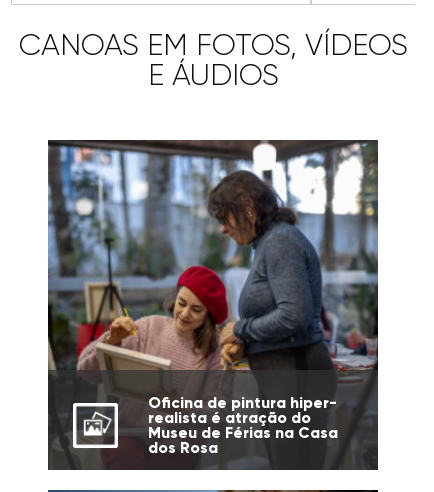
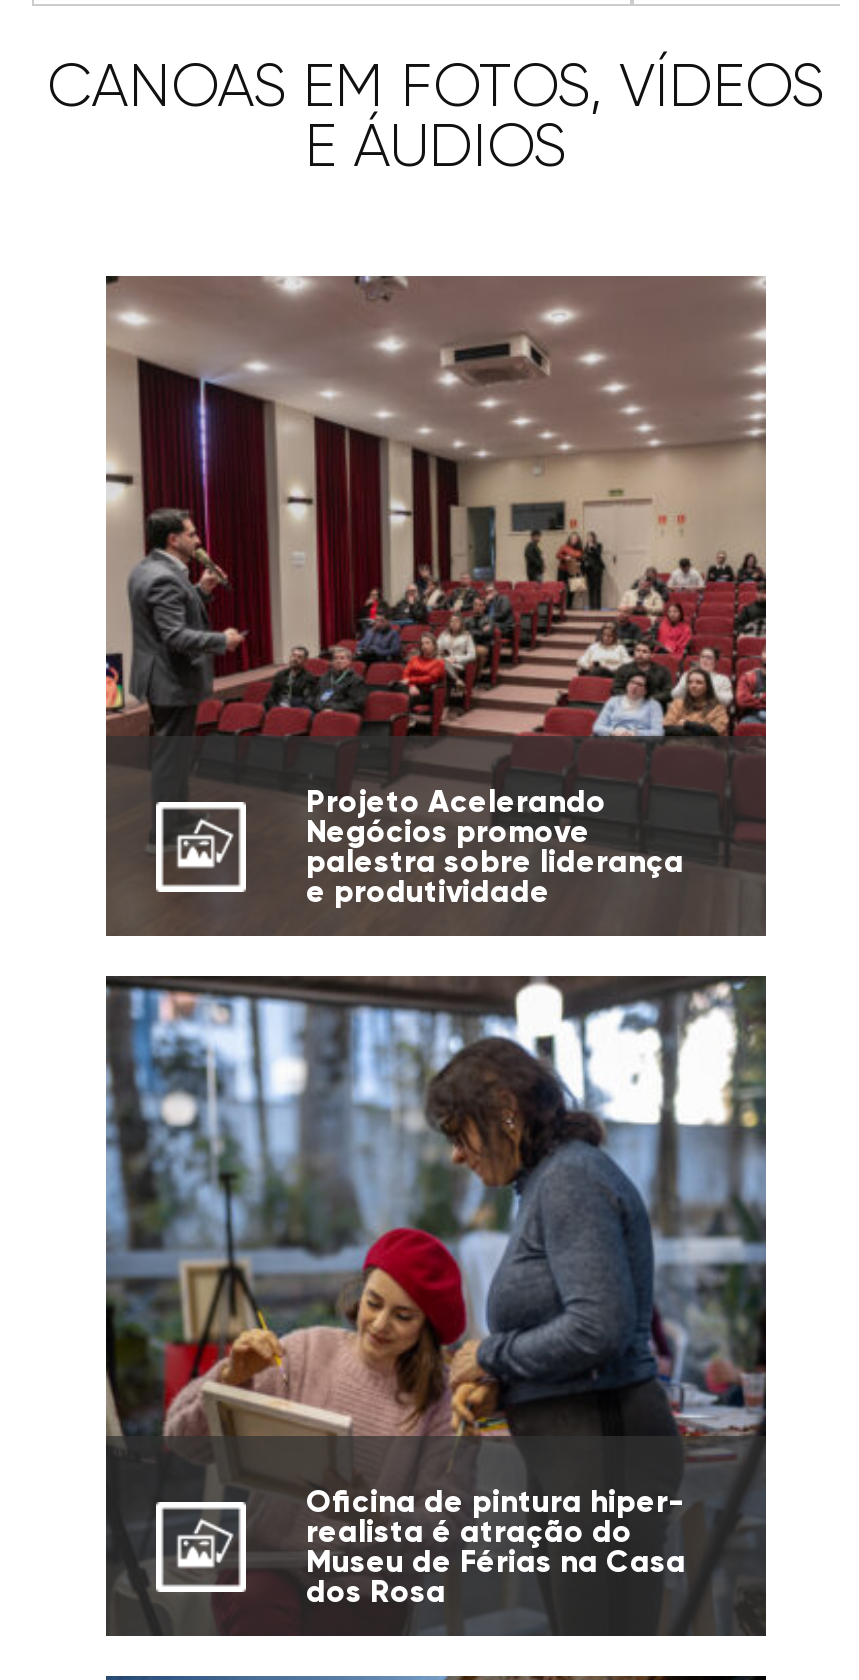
+ [image]
+ Projeto Acelerando
+ Negócios promove
+ palestra sobre liderança
+ e produtividade
